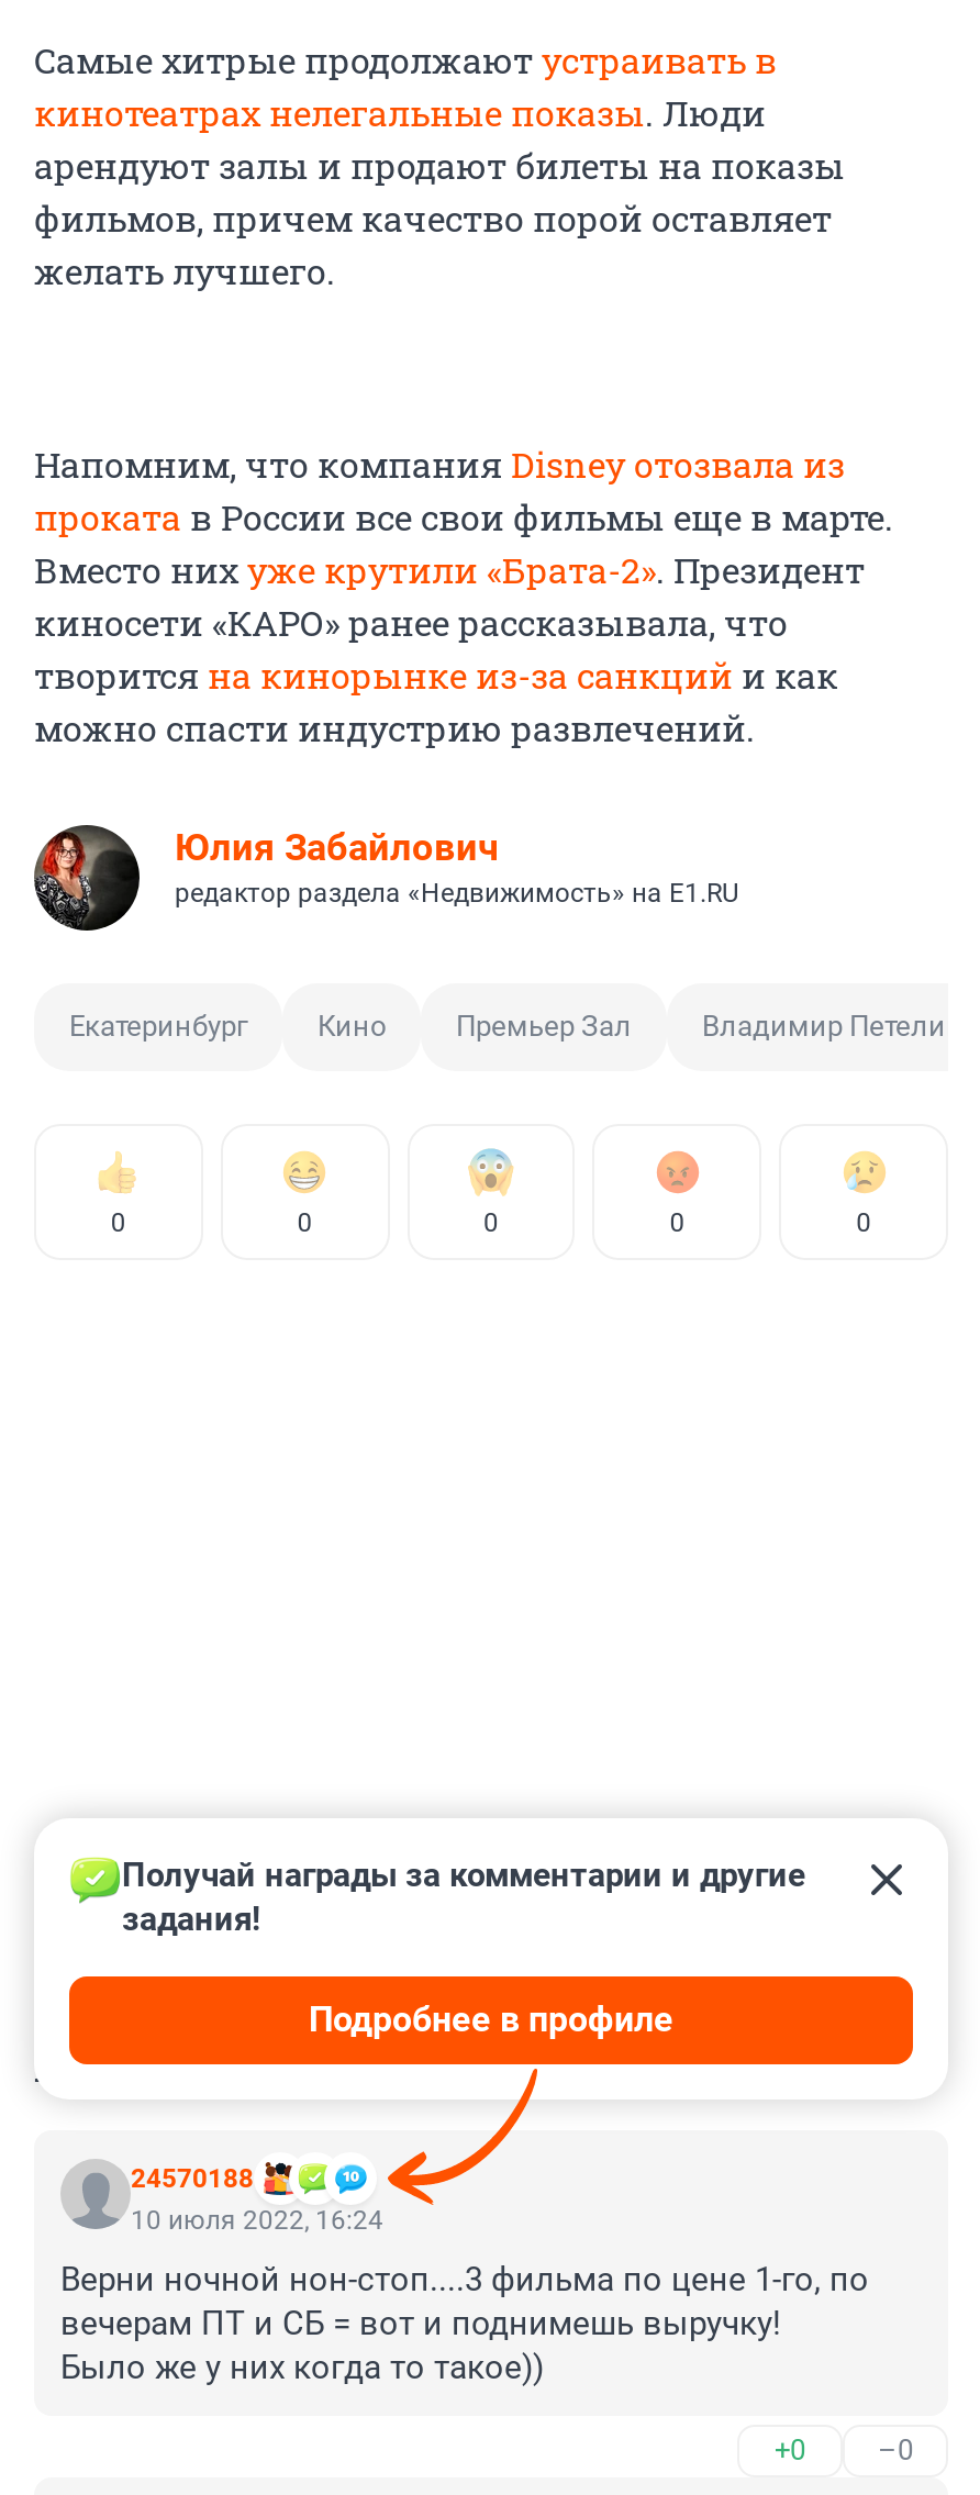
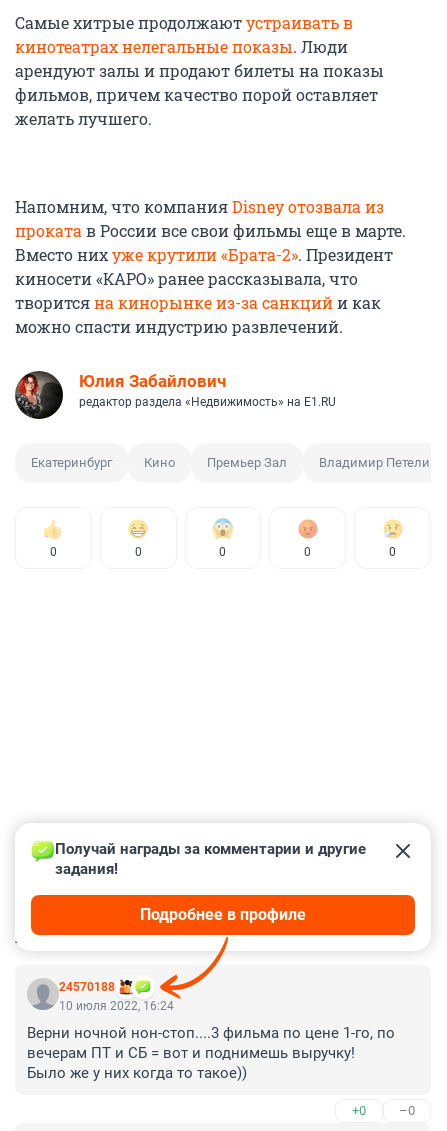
- [image]
+ [image]
